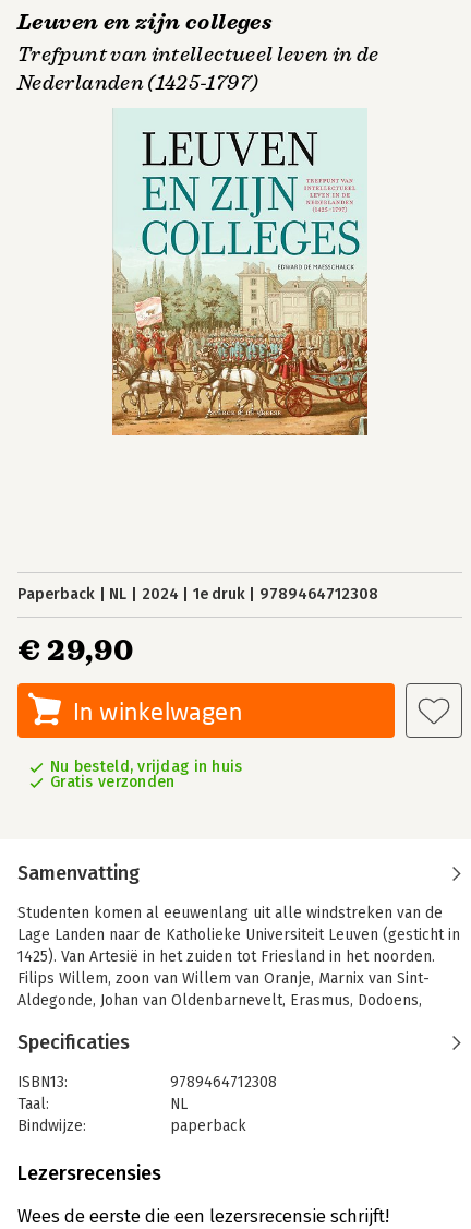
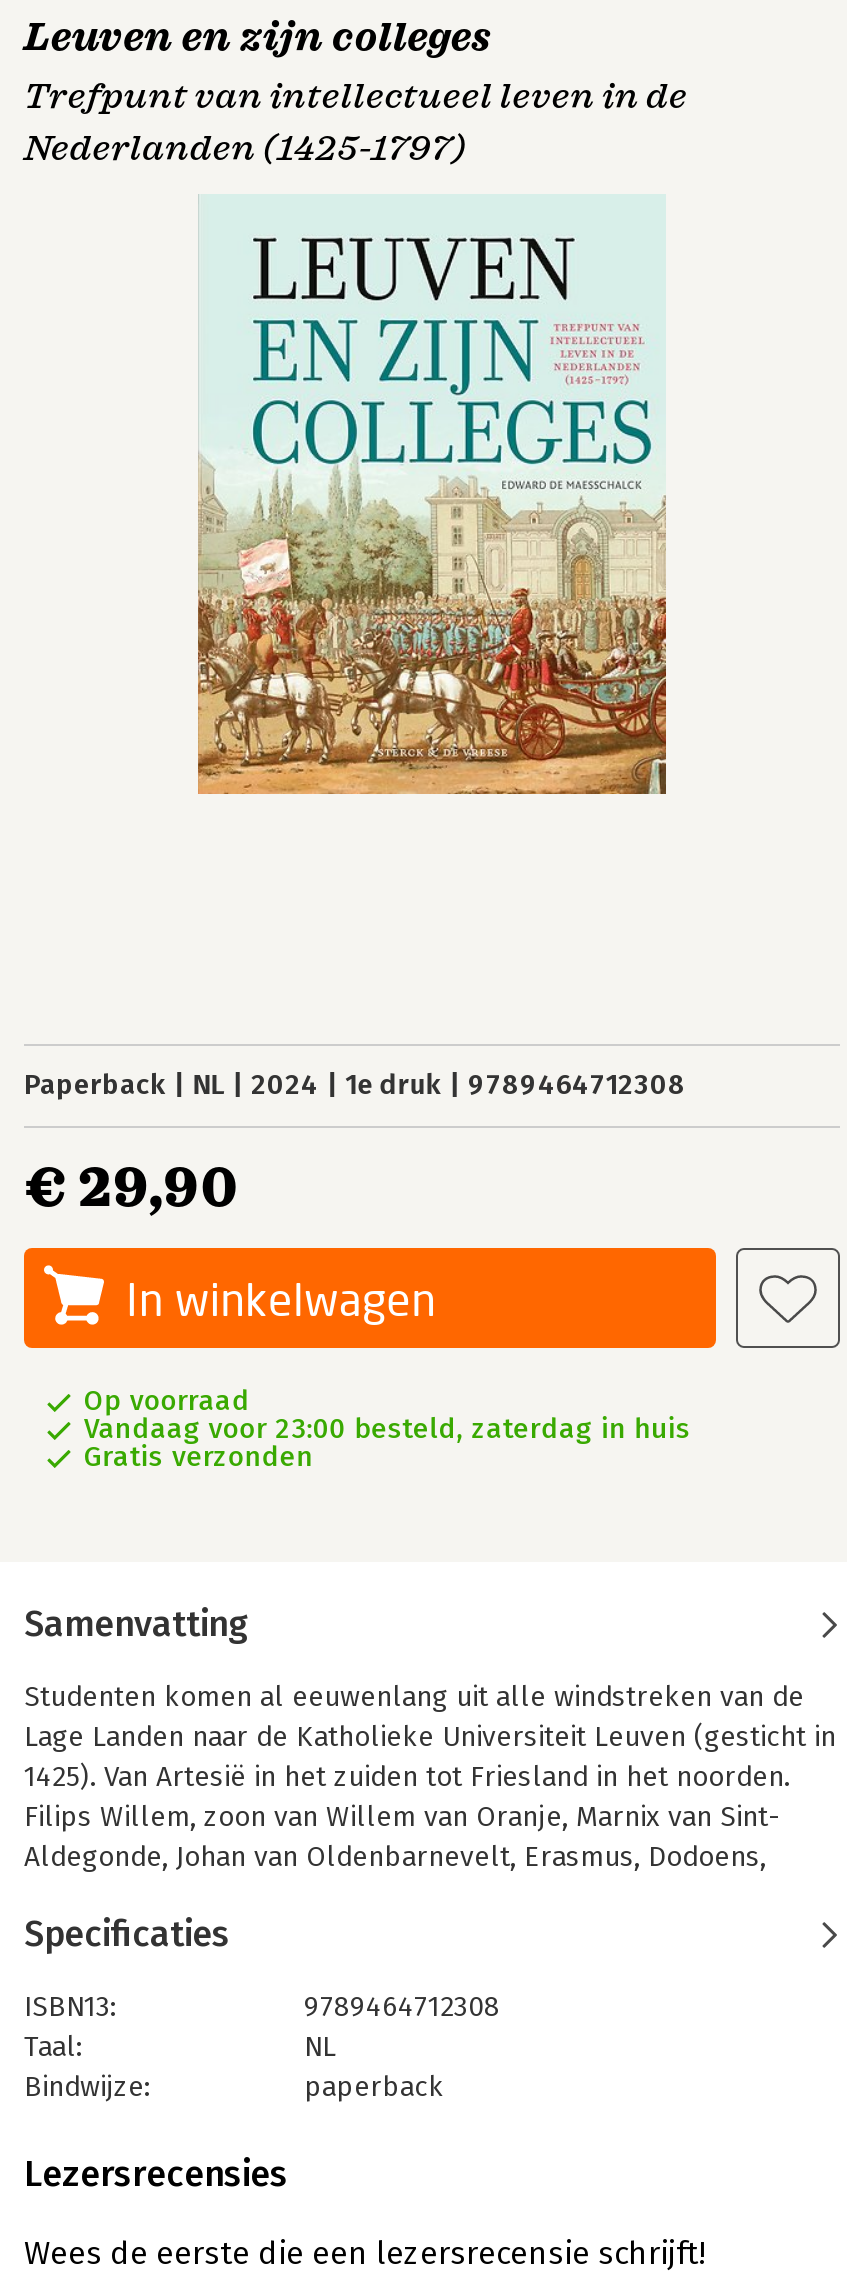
- Nu besteld, vrijdag in huis
+ Op voorraad
+ Vandaag voor 23:00 besteld, zaterdag in huis
